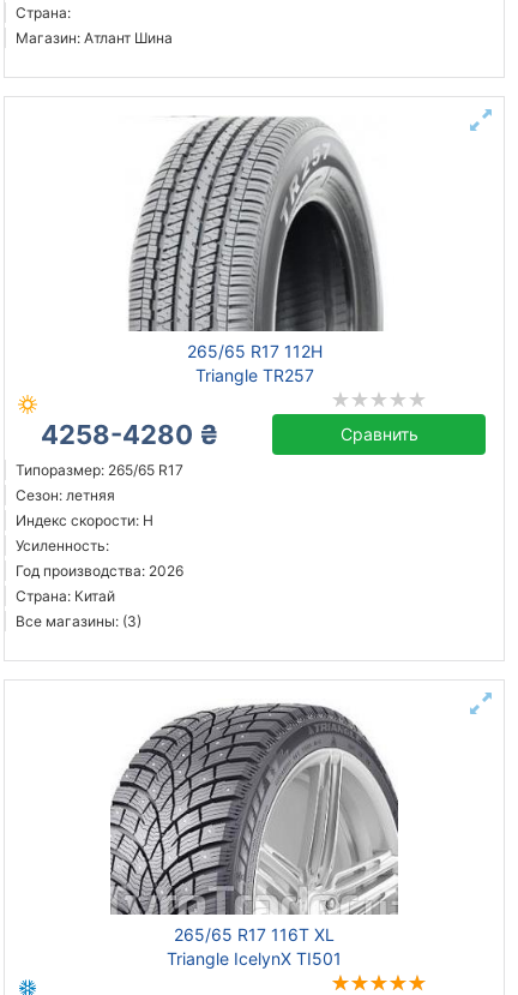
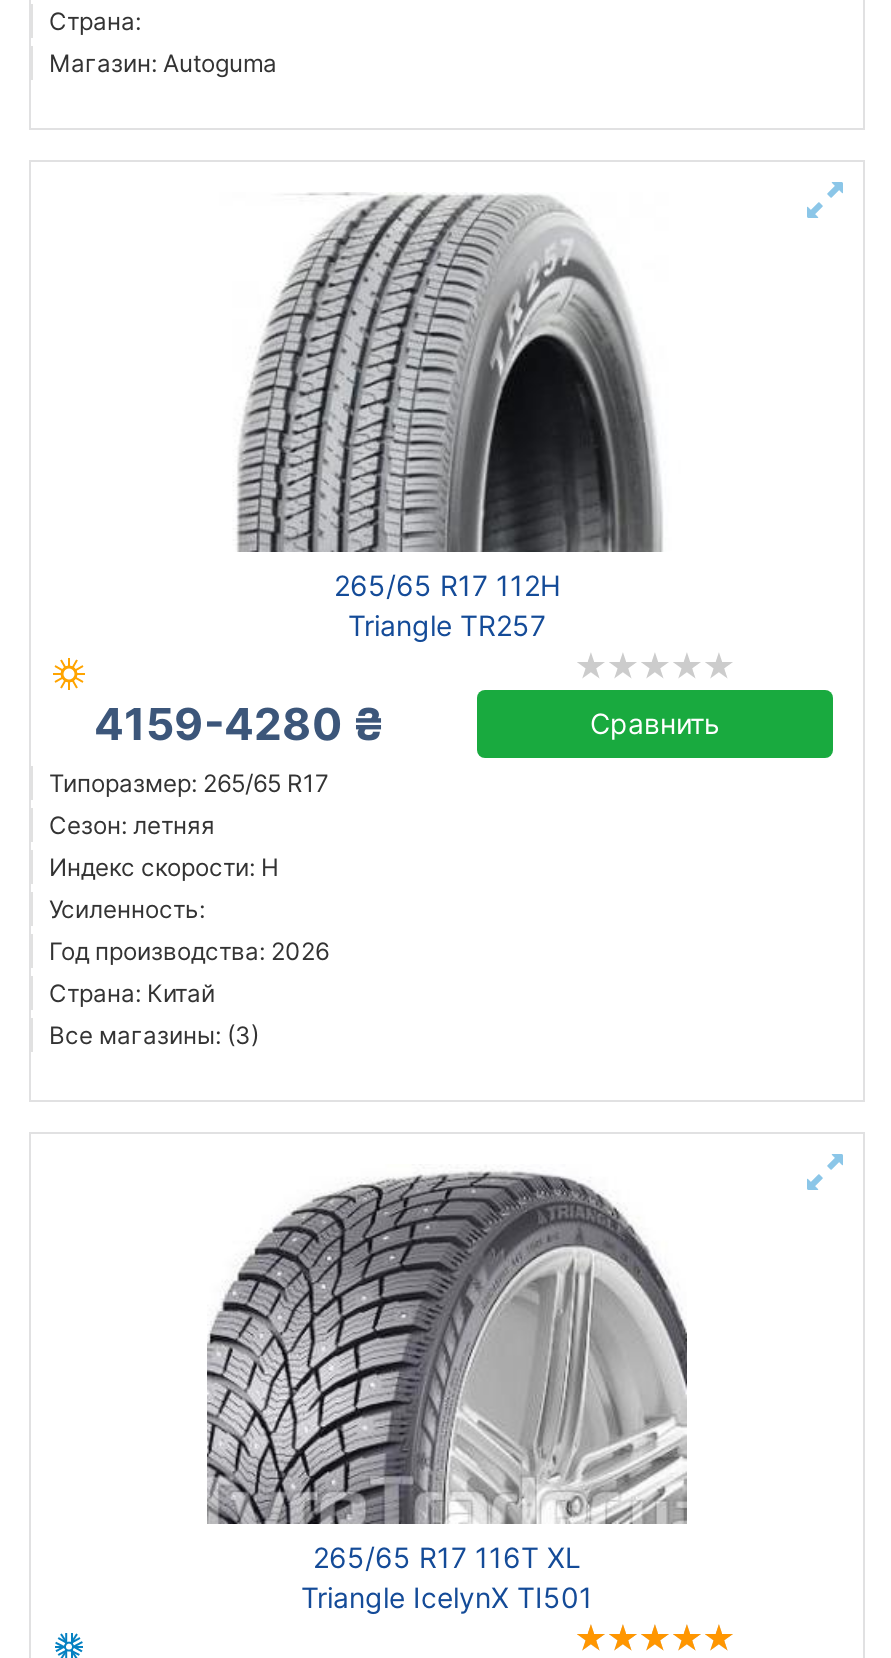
- Магазин: Атлант Шина
+ Магазин: Autoguma

- 4258-4280 ₴
+ 4159-4280 ₴
